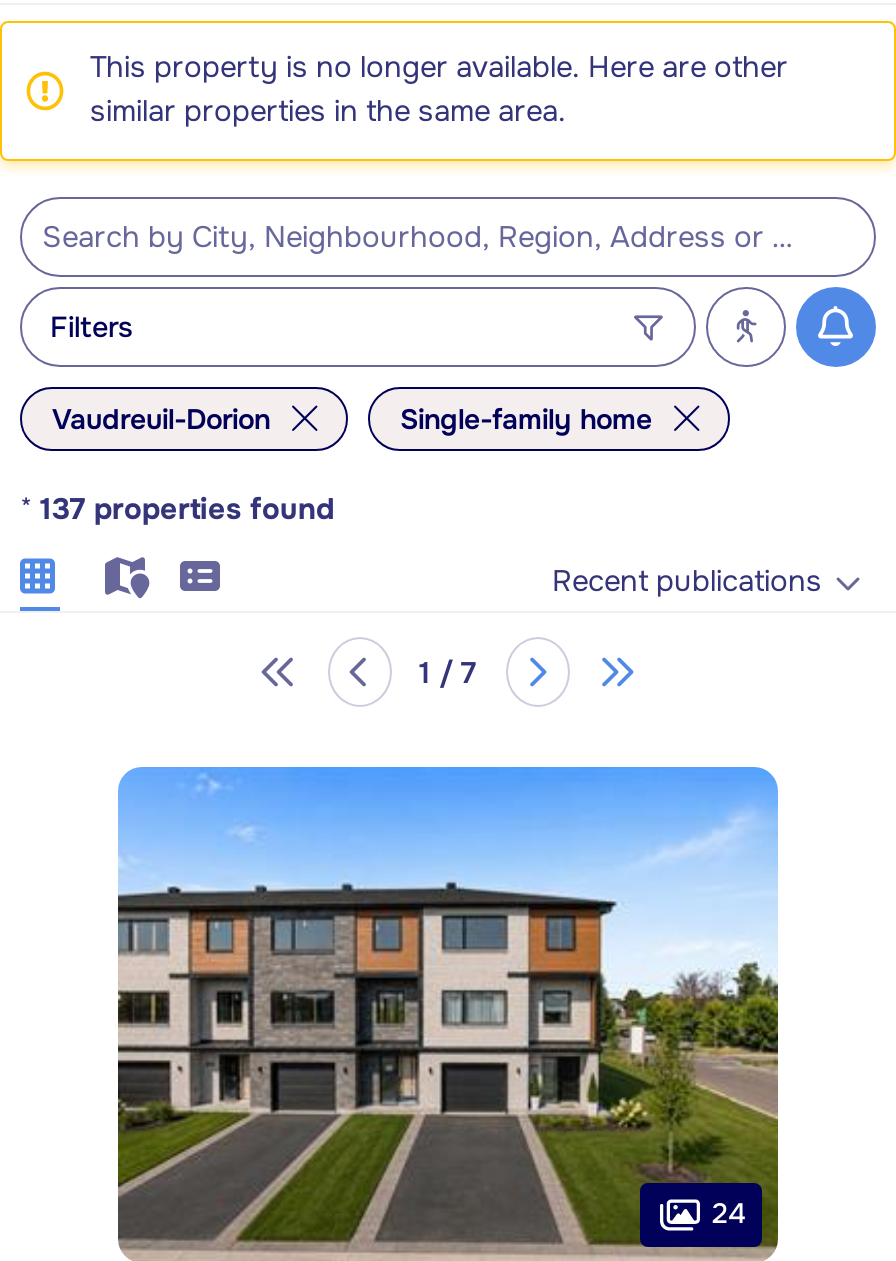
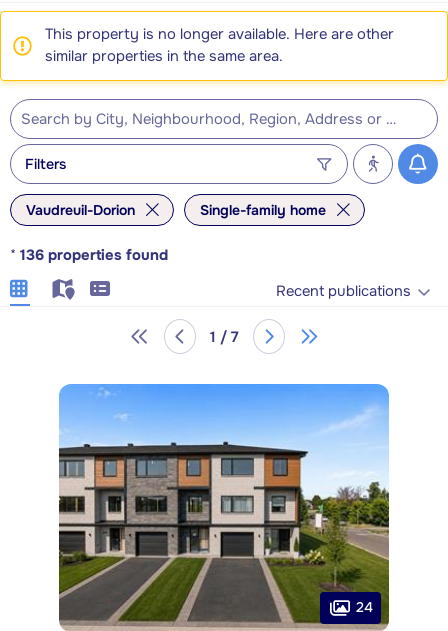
- * 137 properties found
+ * 136 properties found
